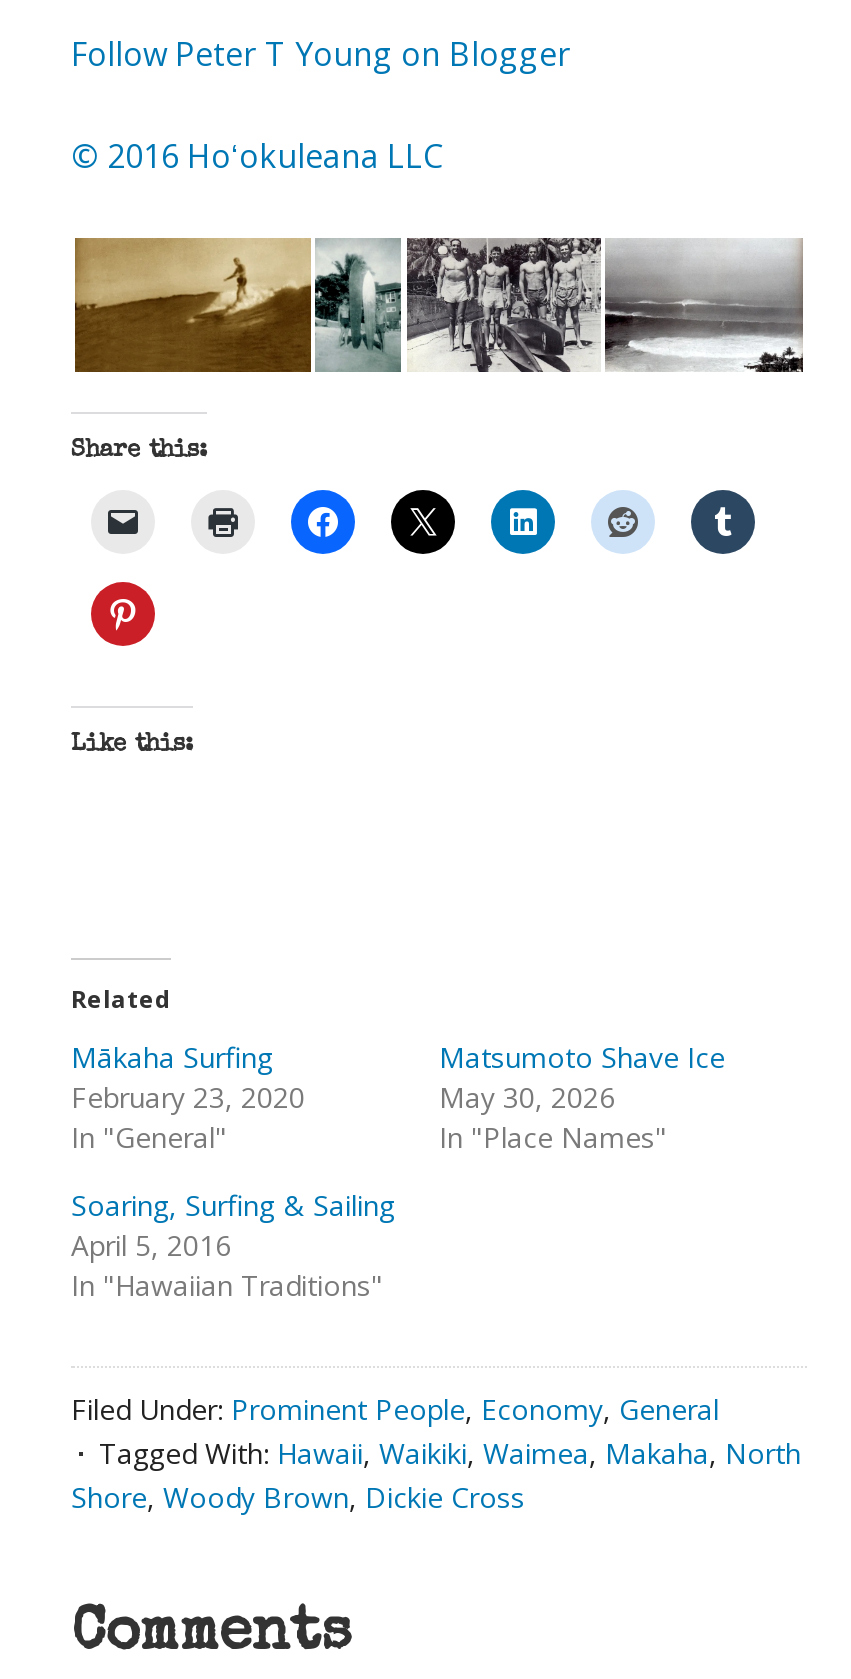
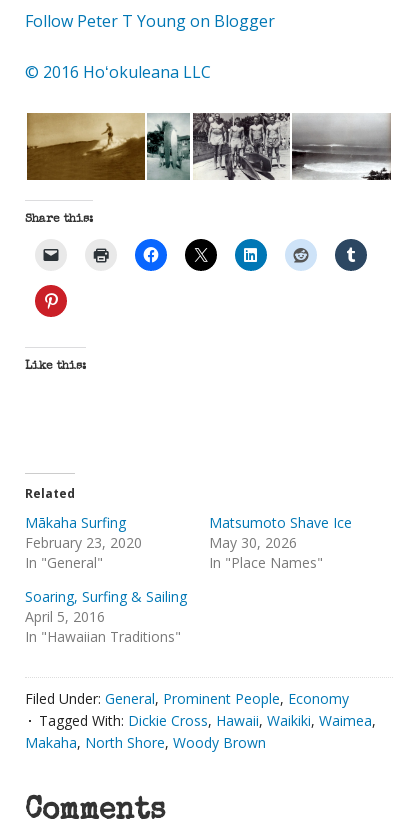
- Filed Under: Prominent People, Economy, General
- Tagged With: Hawaii, Waikiki, Waimea, Makaha, North
- Shore, Woody Brown, Dickie Cross
+ Filed Under: General, Prominent People, Economy
+ Tagged With: Dickie Cross, Hawaii, Waikiki, Waimea,
+ Makaha, North Shore, Woody Brown
